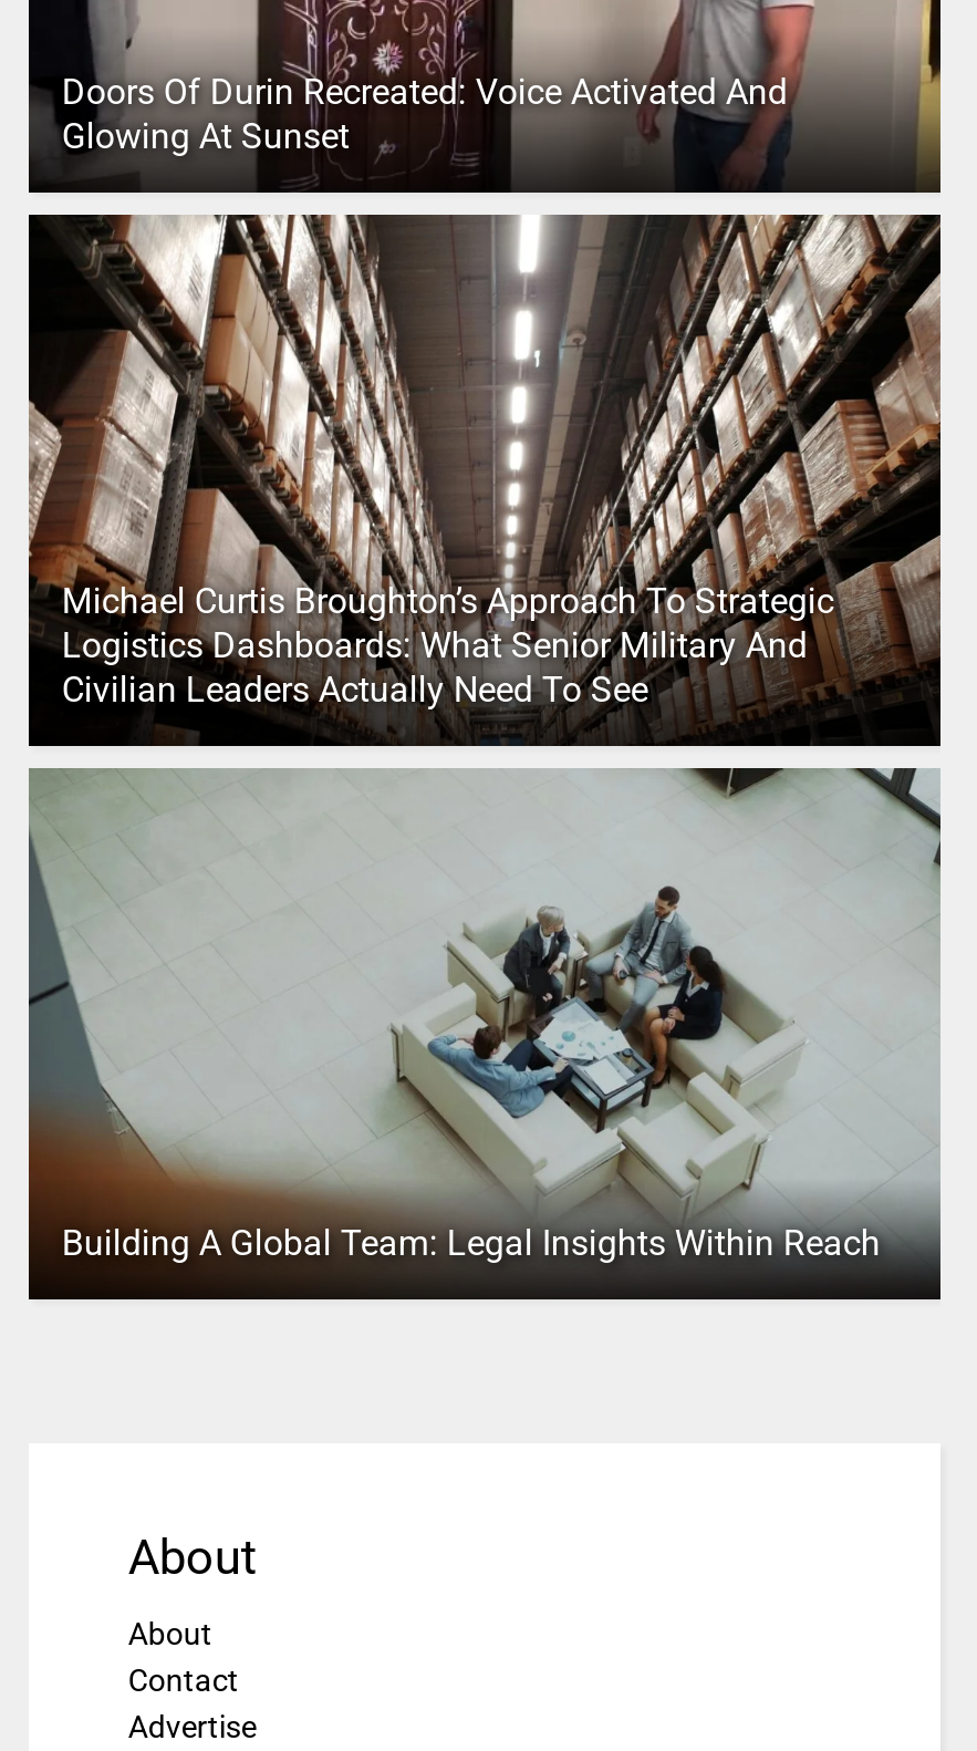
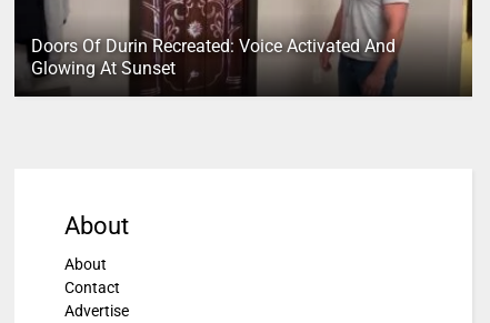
- [image]
- Michael Curtis Broughton’s Approach To Strategic
- Logistics Dashboards: What Senior Military And
- Civilian Leaders Actually Need To See

- [image]
- Building A Global Team: Legal Insights Within Reach
